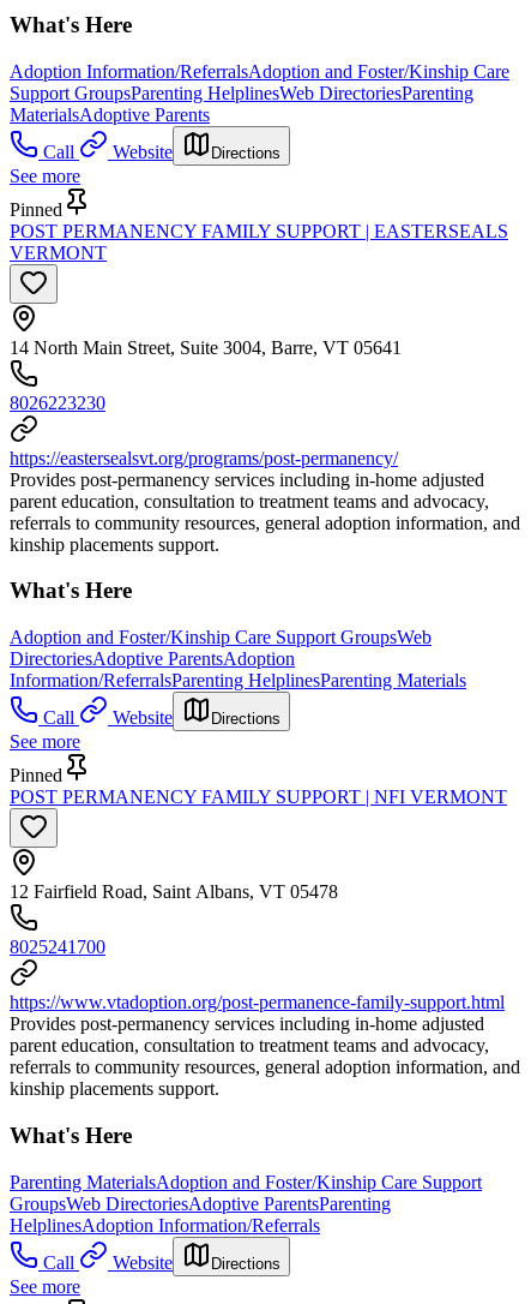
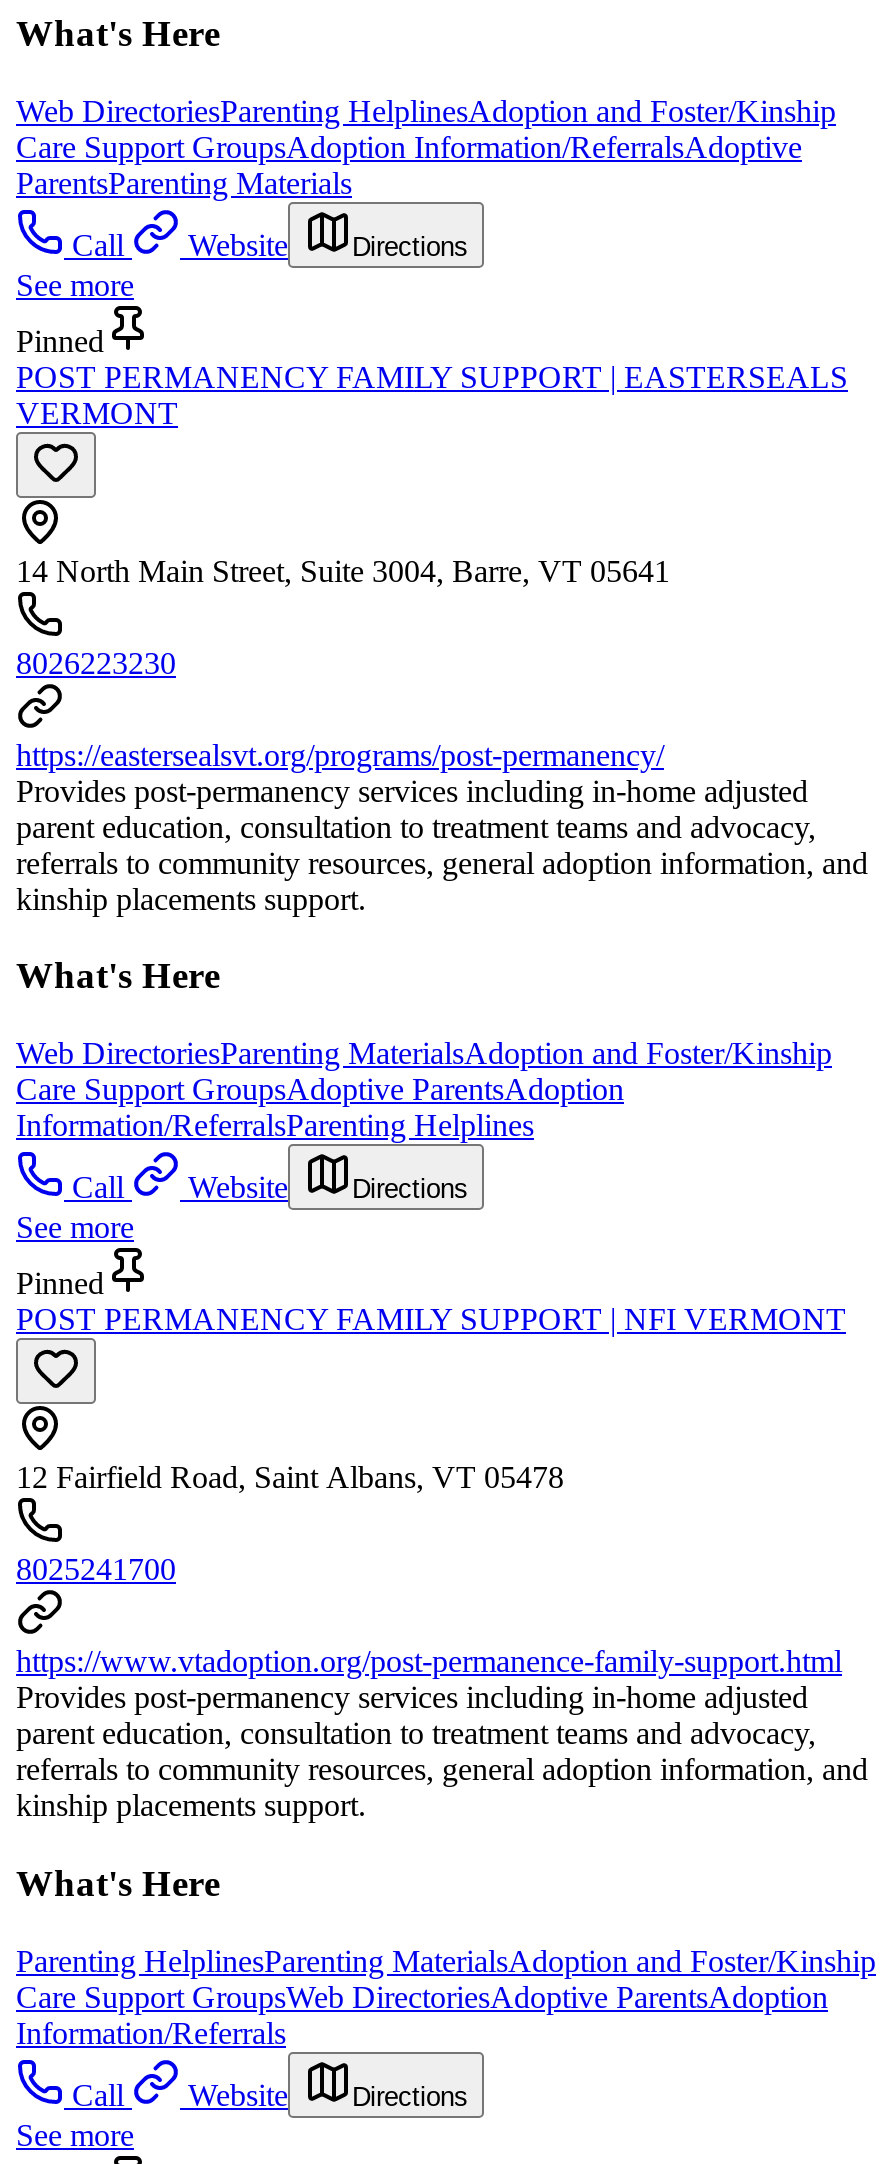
- Adoption Information/ReferralsAdoption and Foster/Kinship Care
- Support GroupsParenting HelplinesWeb DirectoriesParenting
- MaterialsAdoptive Parents
+ Web DirectoriesParenting HelplinesAdoption and Foster/Kinship
+ Care Support GroupsAdoption Information/ReferralsAdoptive
+ ParentsParenting Materials

- Adoption and Foster/Kinship Care Support GroupsWeb
- DirectoriesAdoptive ParentsAdoption
- Information/ReferralsParenting HelplinesParenting Materials
+ Web DirectoriesParenting MaterialsAdoption and Foster/Kinship
+ Care Support GroupsAdoptive ParentsAdoption
+ Information/ReferralsParenting Helplines

- Parenting MaterialsAdoption and Foster/Kinship Care Support
- GroupsWeb DirectoriesAdoptive ParentsParenting
- HelplinesAdoption Information/Referrals
+ Parenting HelplinesParenting MaterialsAdoption and Foster/Kinship
+ Care Support GroupsWeb DirectoriesAdoptive ParentsAdoption
+ Information/Referrals
